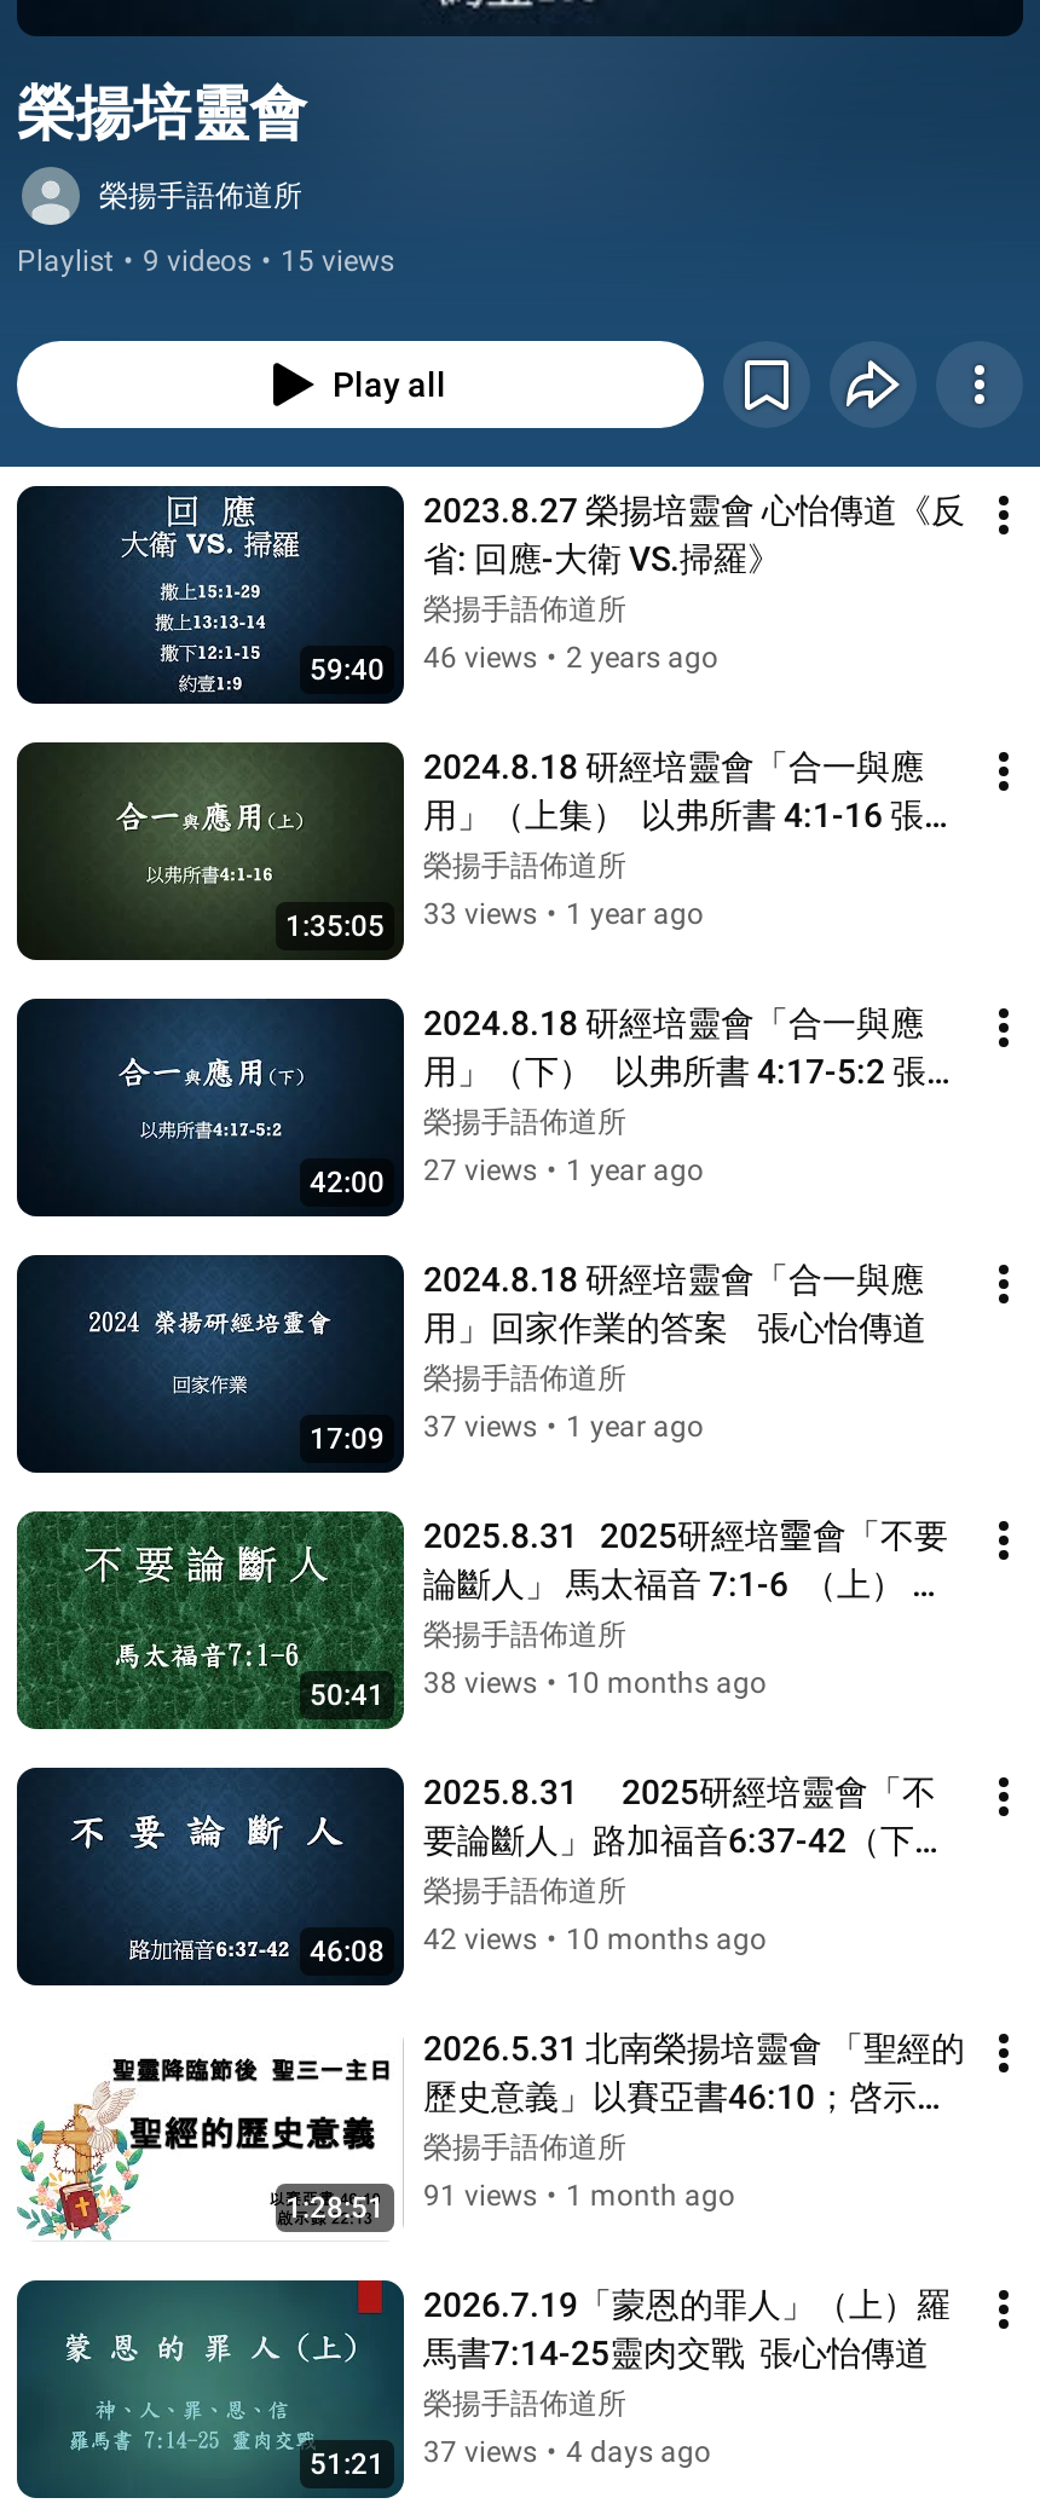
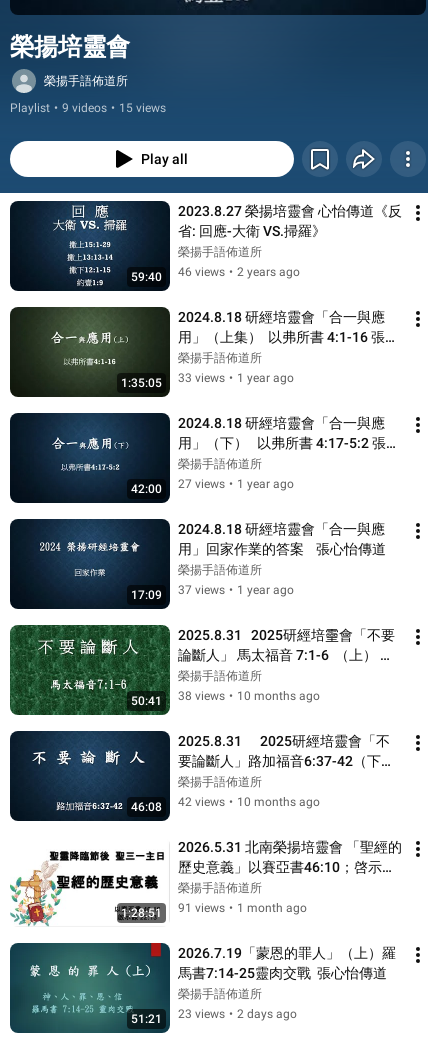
- 37 views • 4 days ago
+ 23 views • 2 days ago
